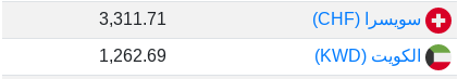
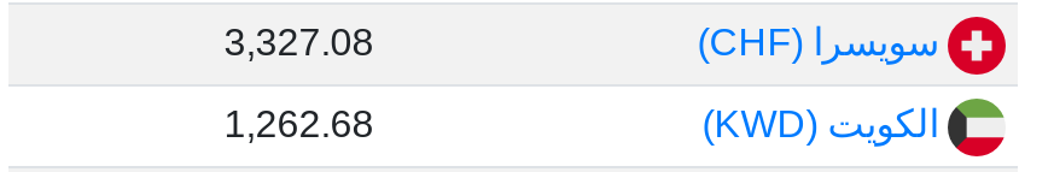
- 3,311.71
+ 3,327.08

- 1,262.69
+ 1,262.68
